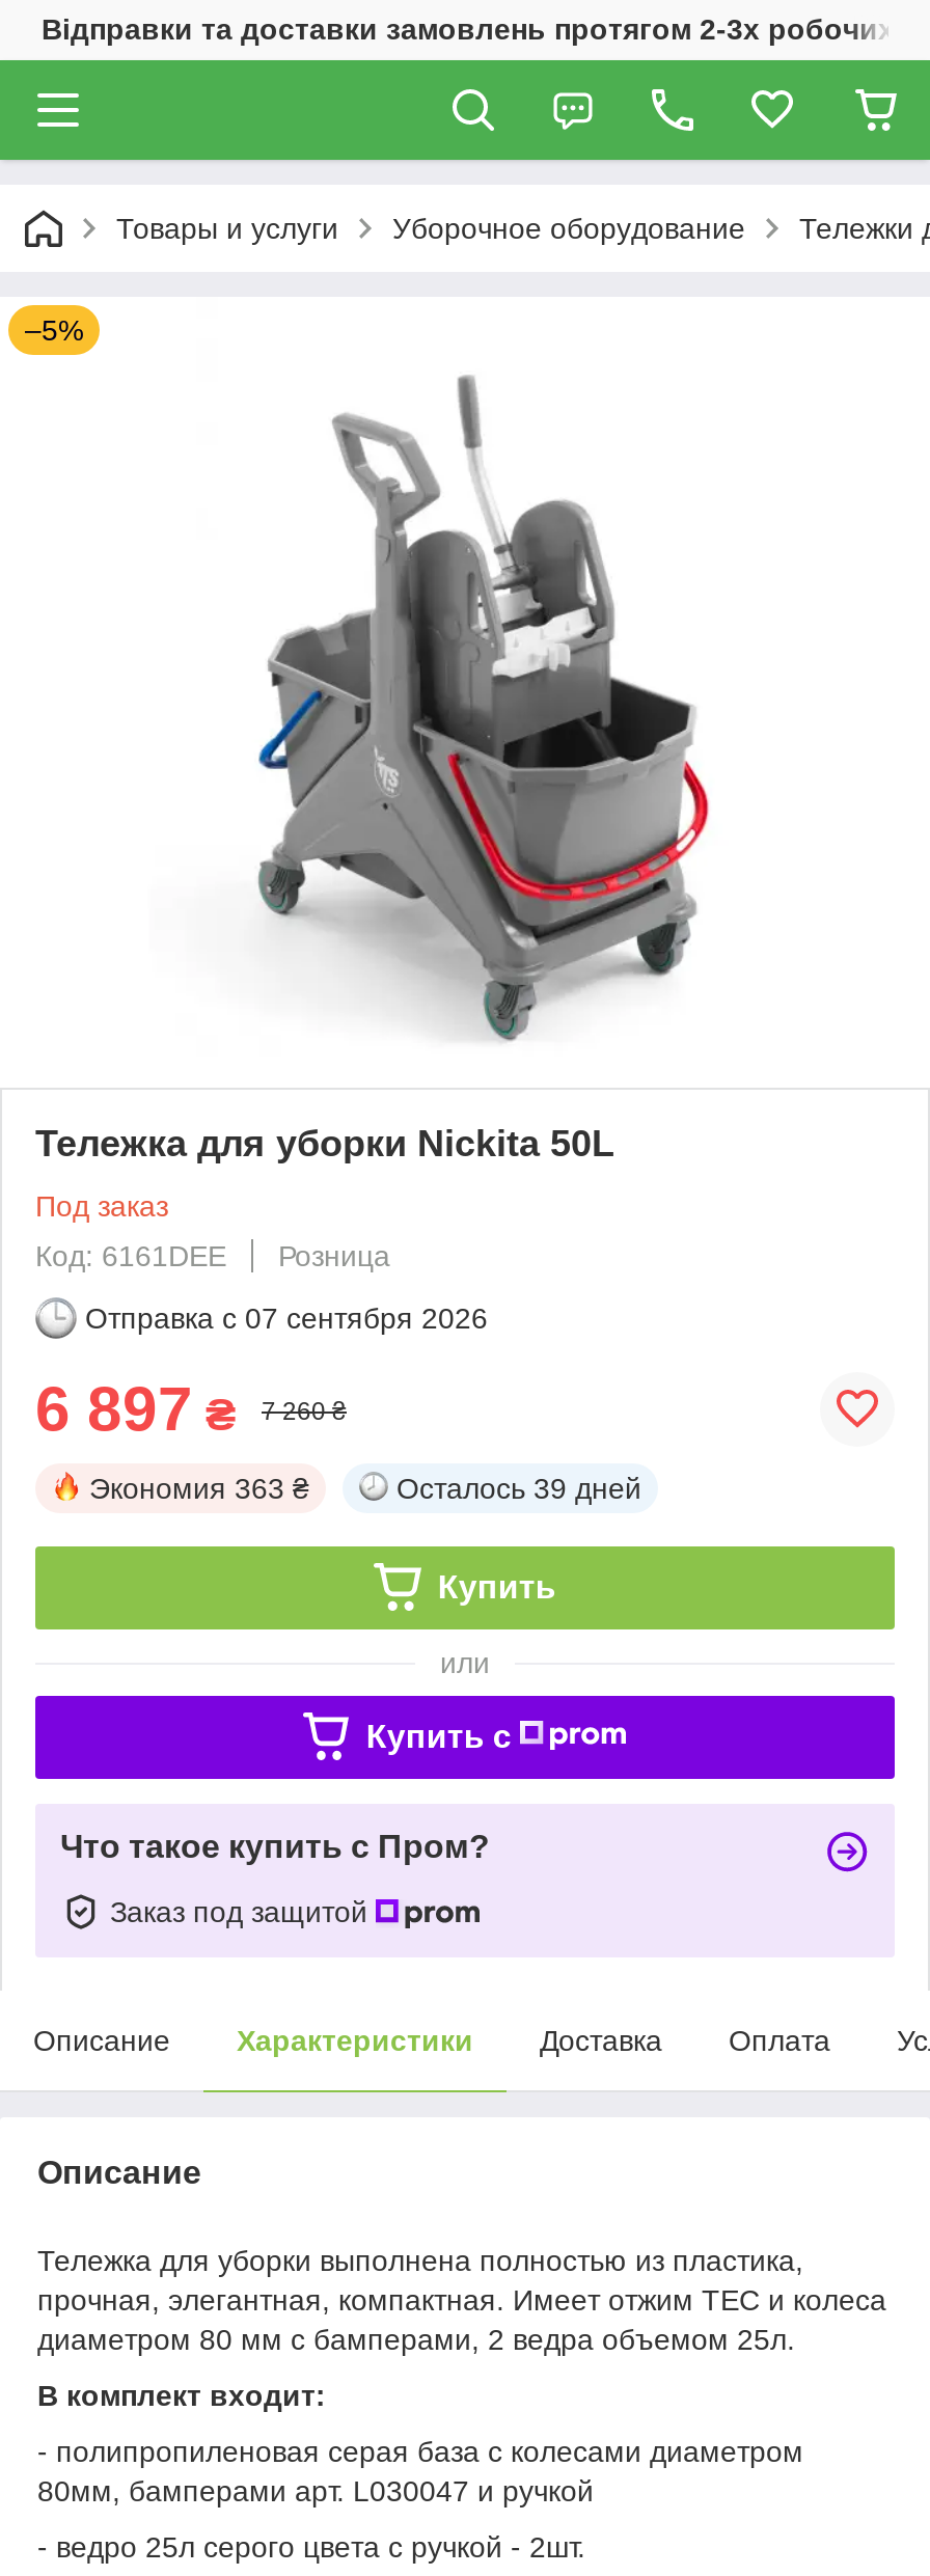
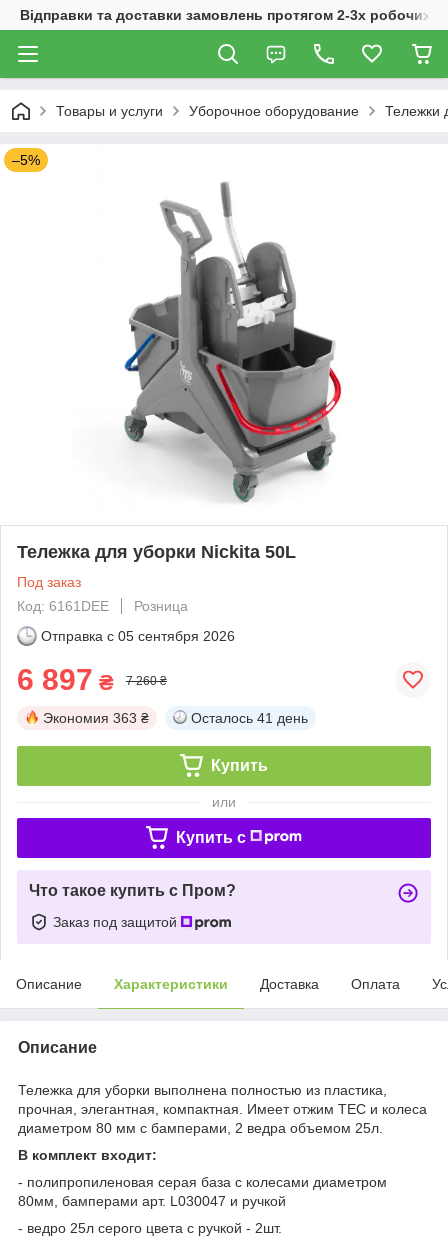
- Отправка с 07 сентября 2026
+ Отправка с 05 сентября 2026

- Осталось 39 дней
+ Осталось 41 день
